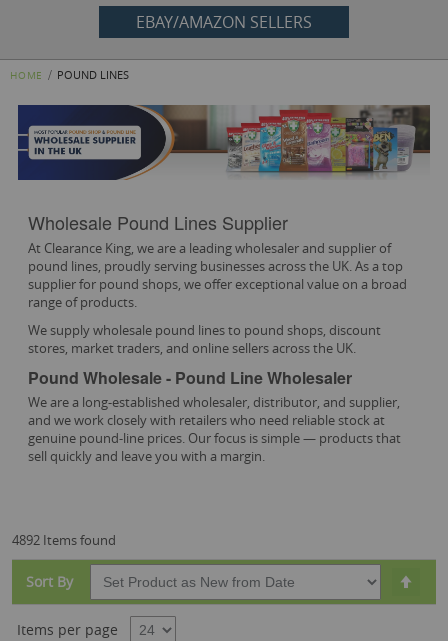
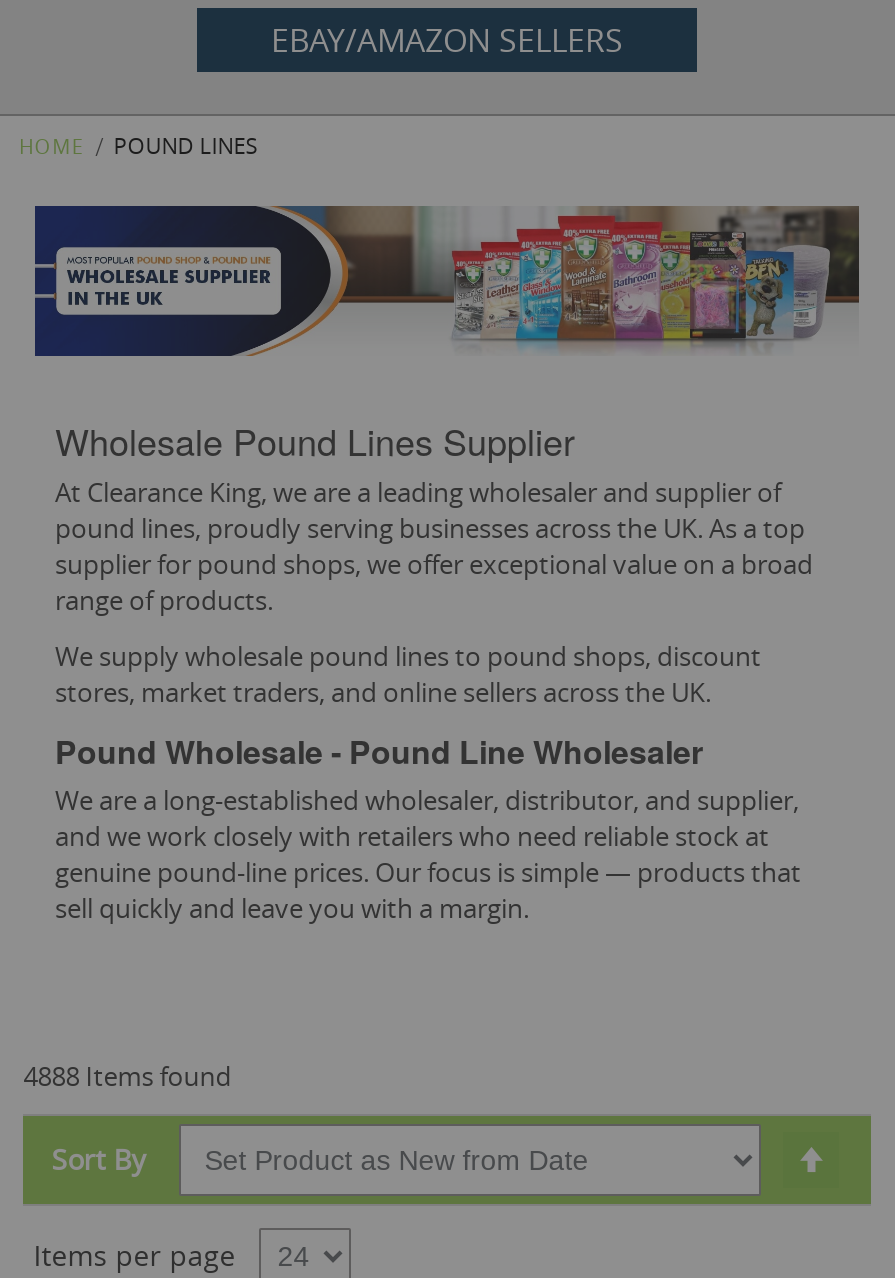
- 4892 Items found
+ 4888 Items found
